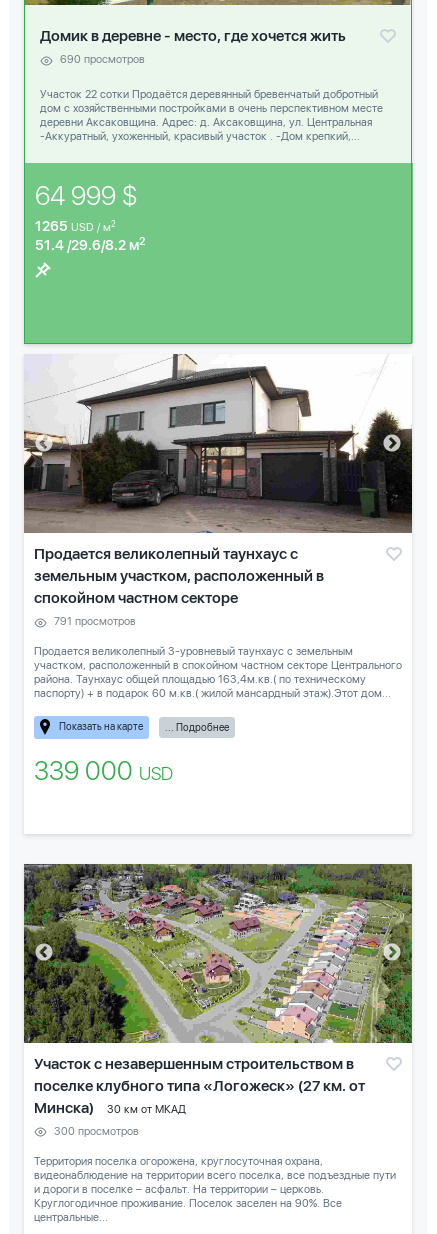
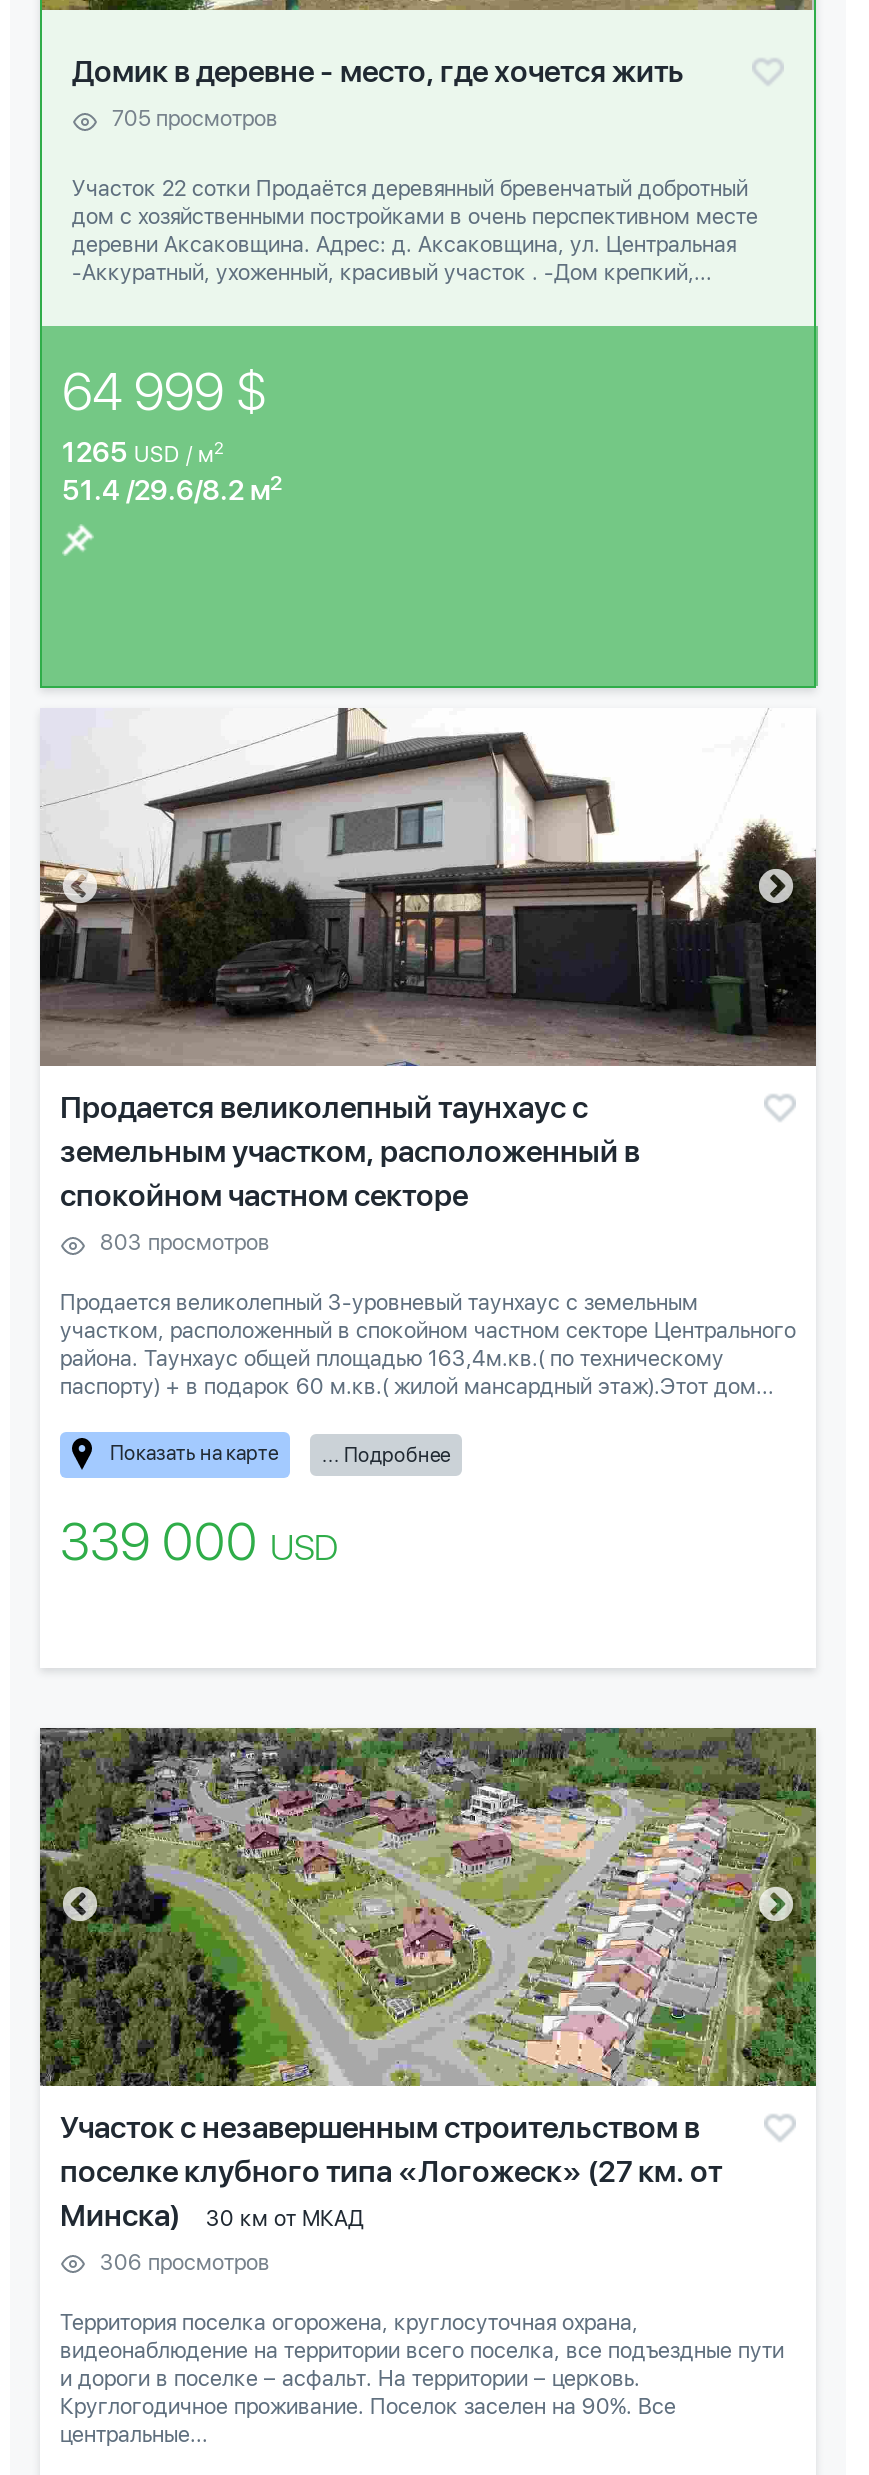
- 690 просмотров
+ 705 просмотров

- 791 просмотров
+ 803 просмотров

- 300 просмотров
+ 306 просмотров
